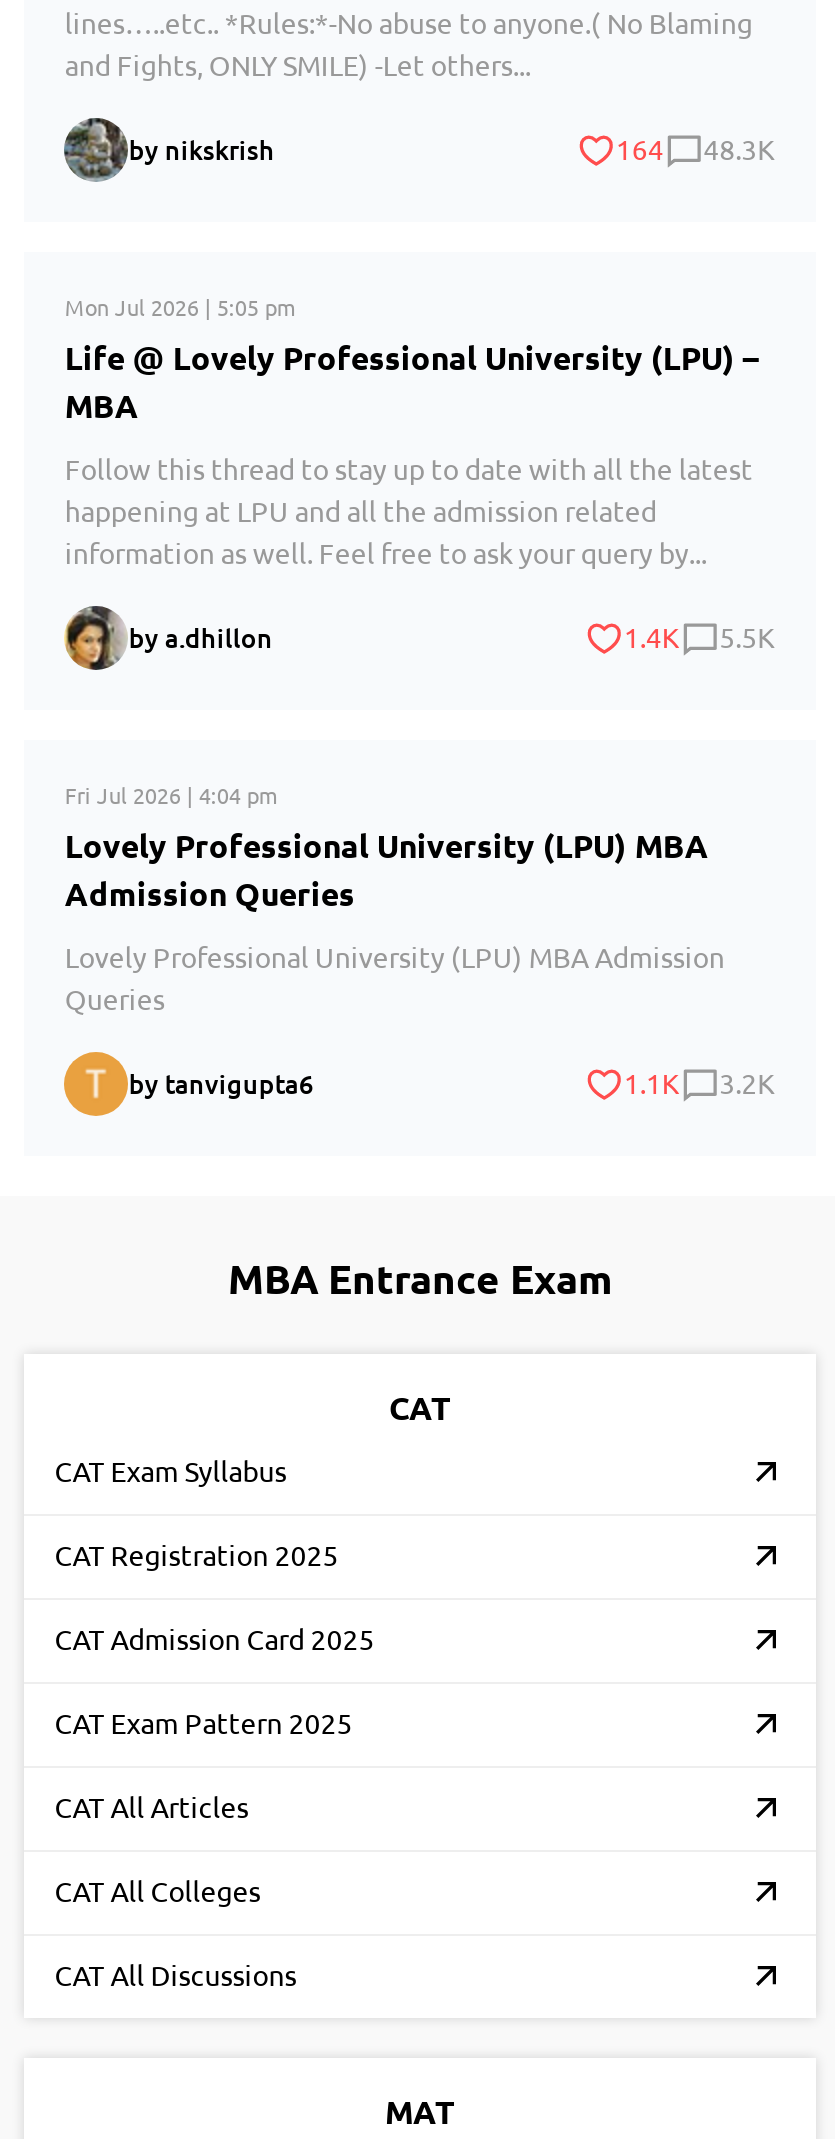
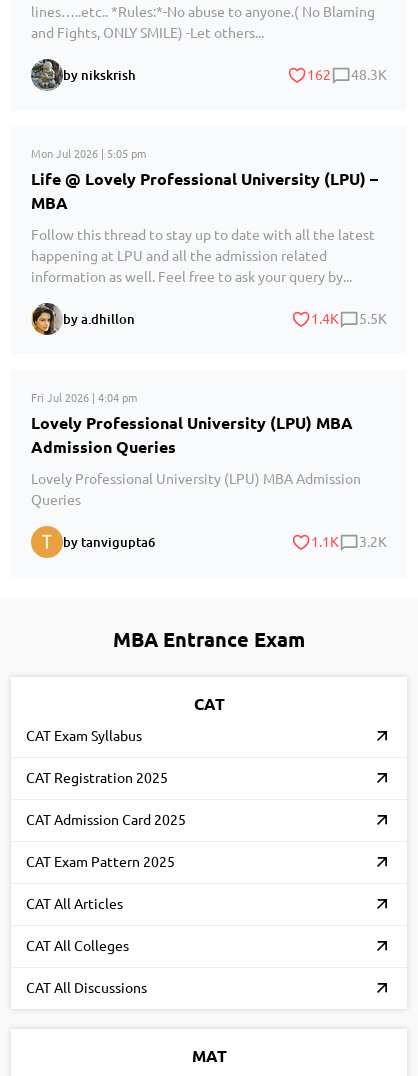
- 164 48.3K
+ 162 48.3K
